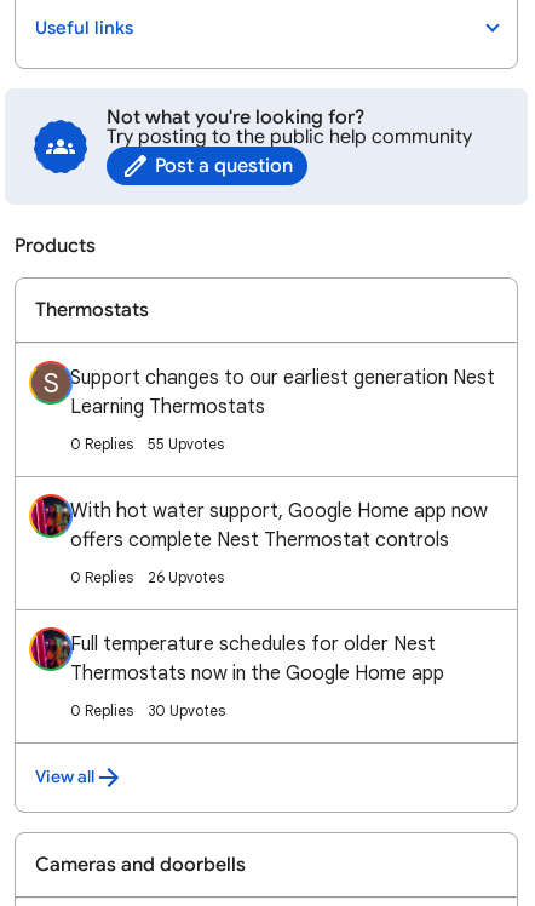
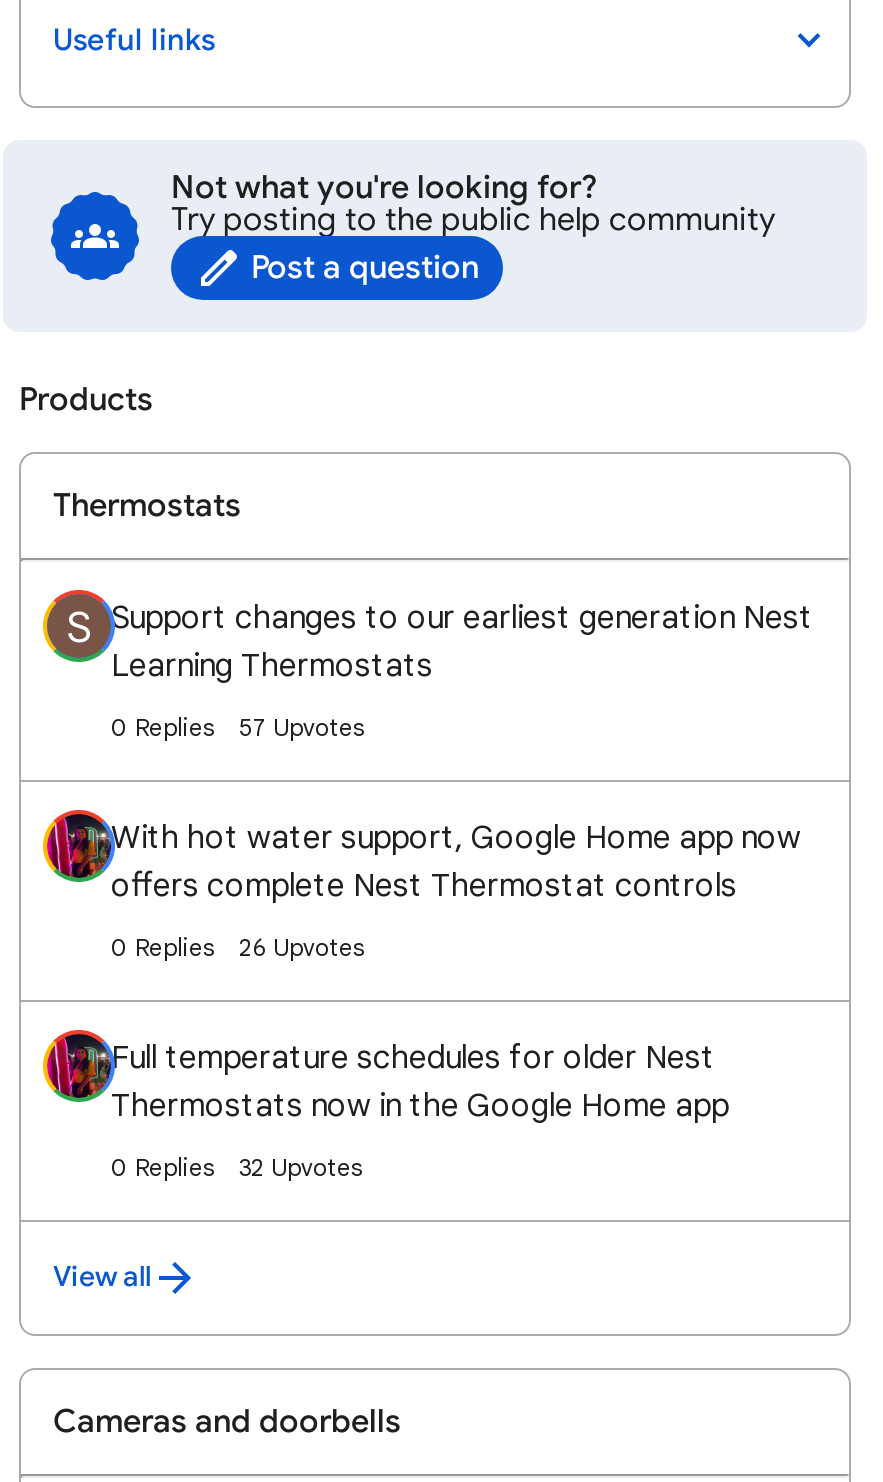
- 55 Upvotes
+ 57 Upvotes

- 30 Upvotes
+ 32 Upvotes
